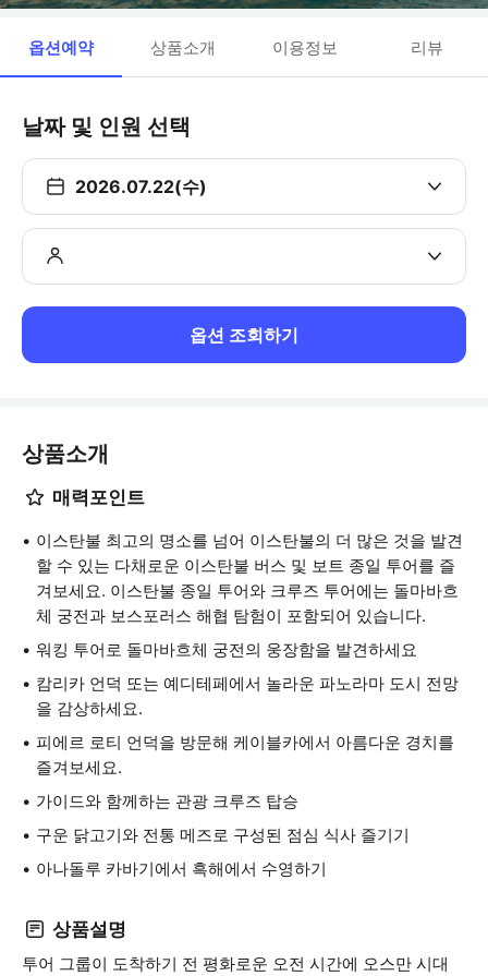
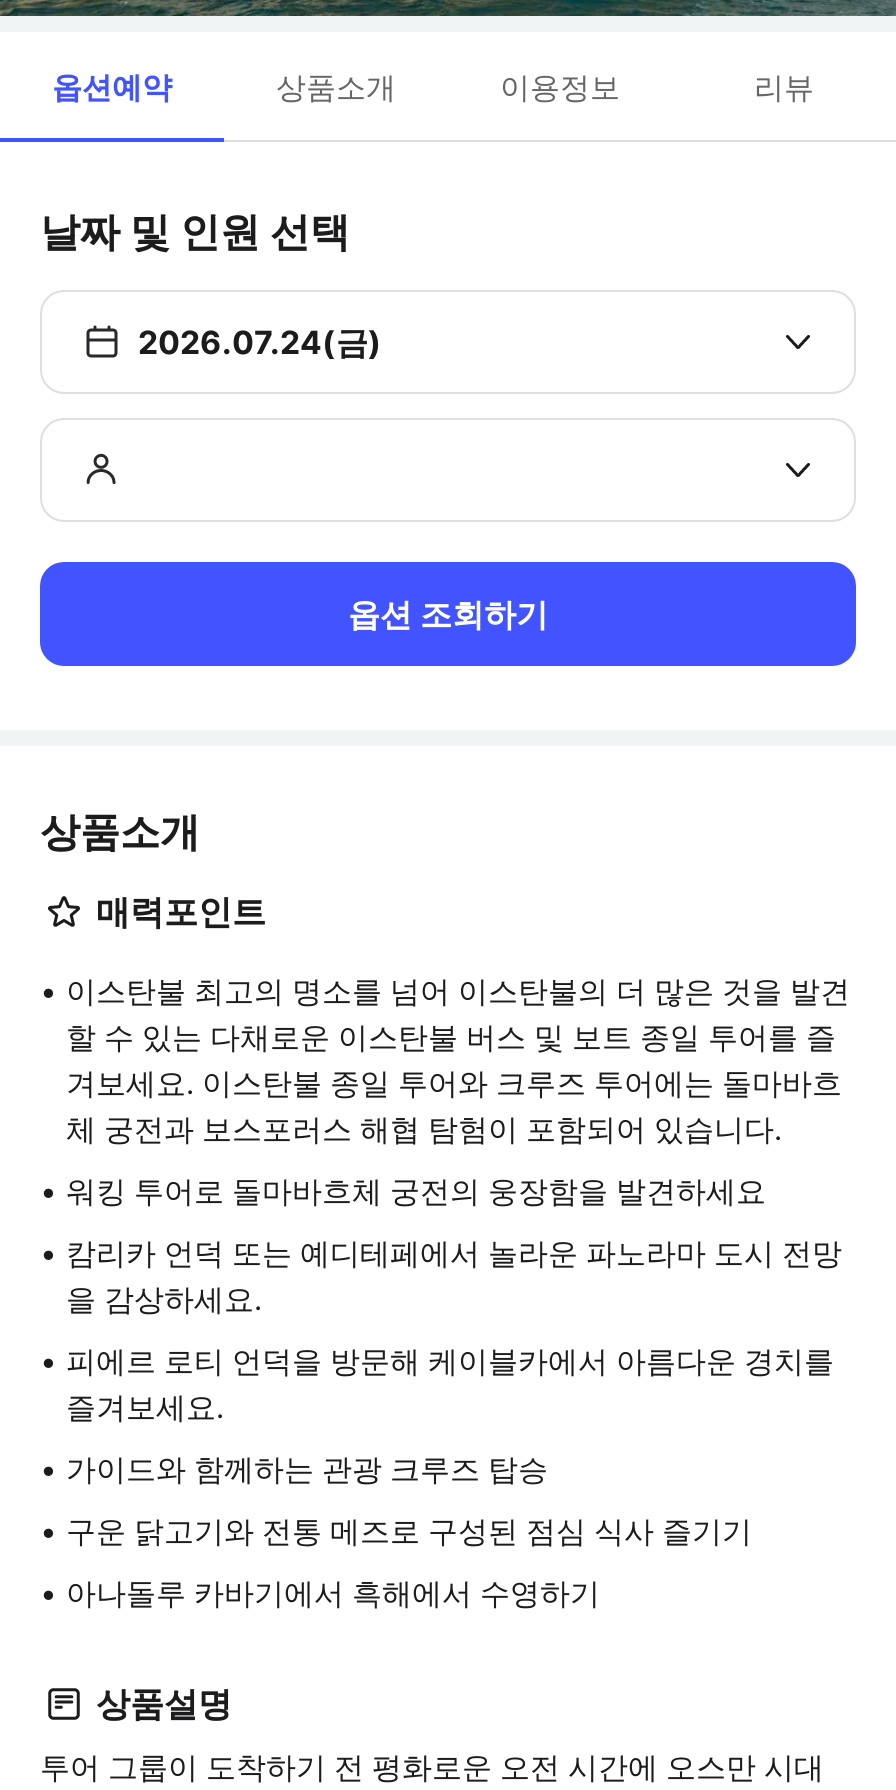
- 2026.07.22(수)
+ 2026.07.24(금)
